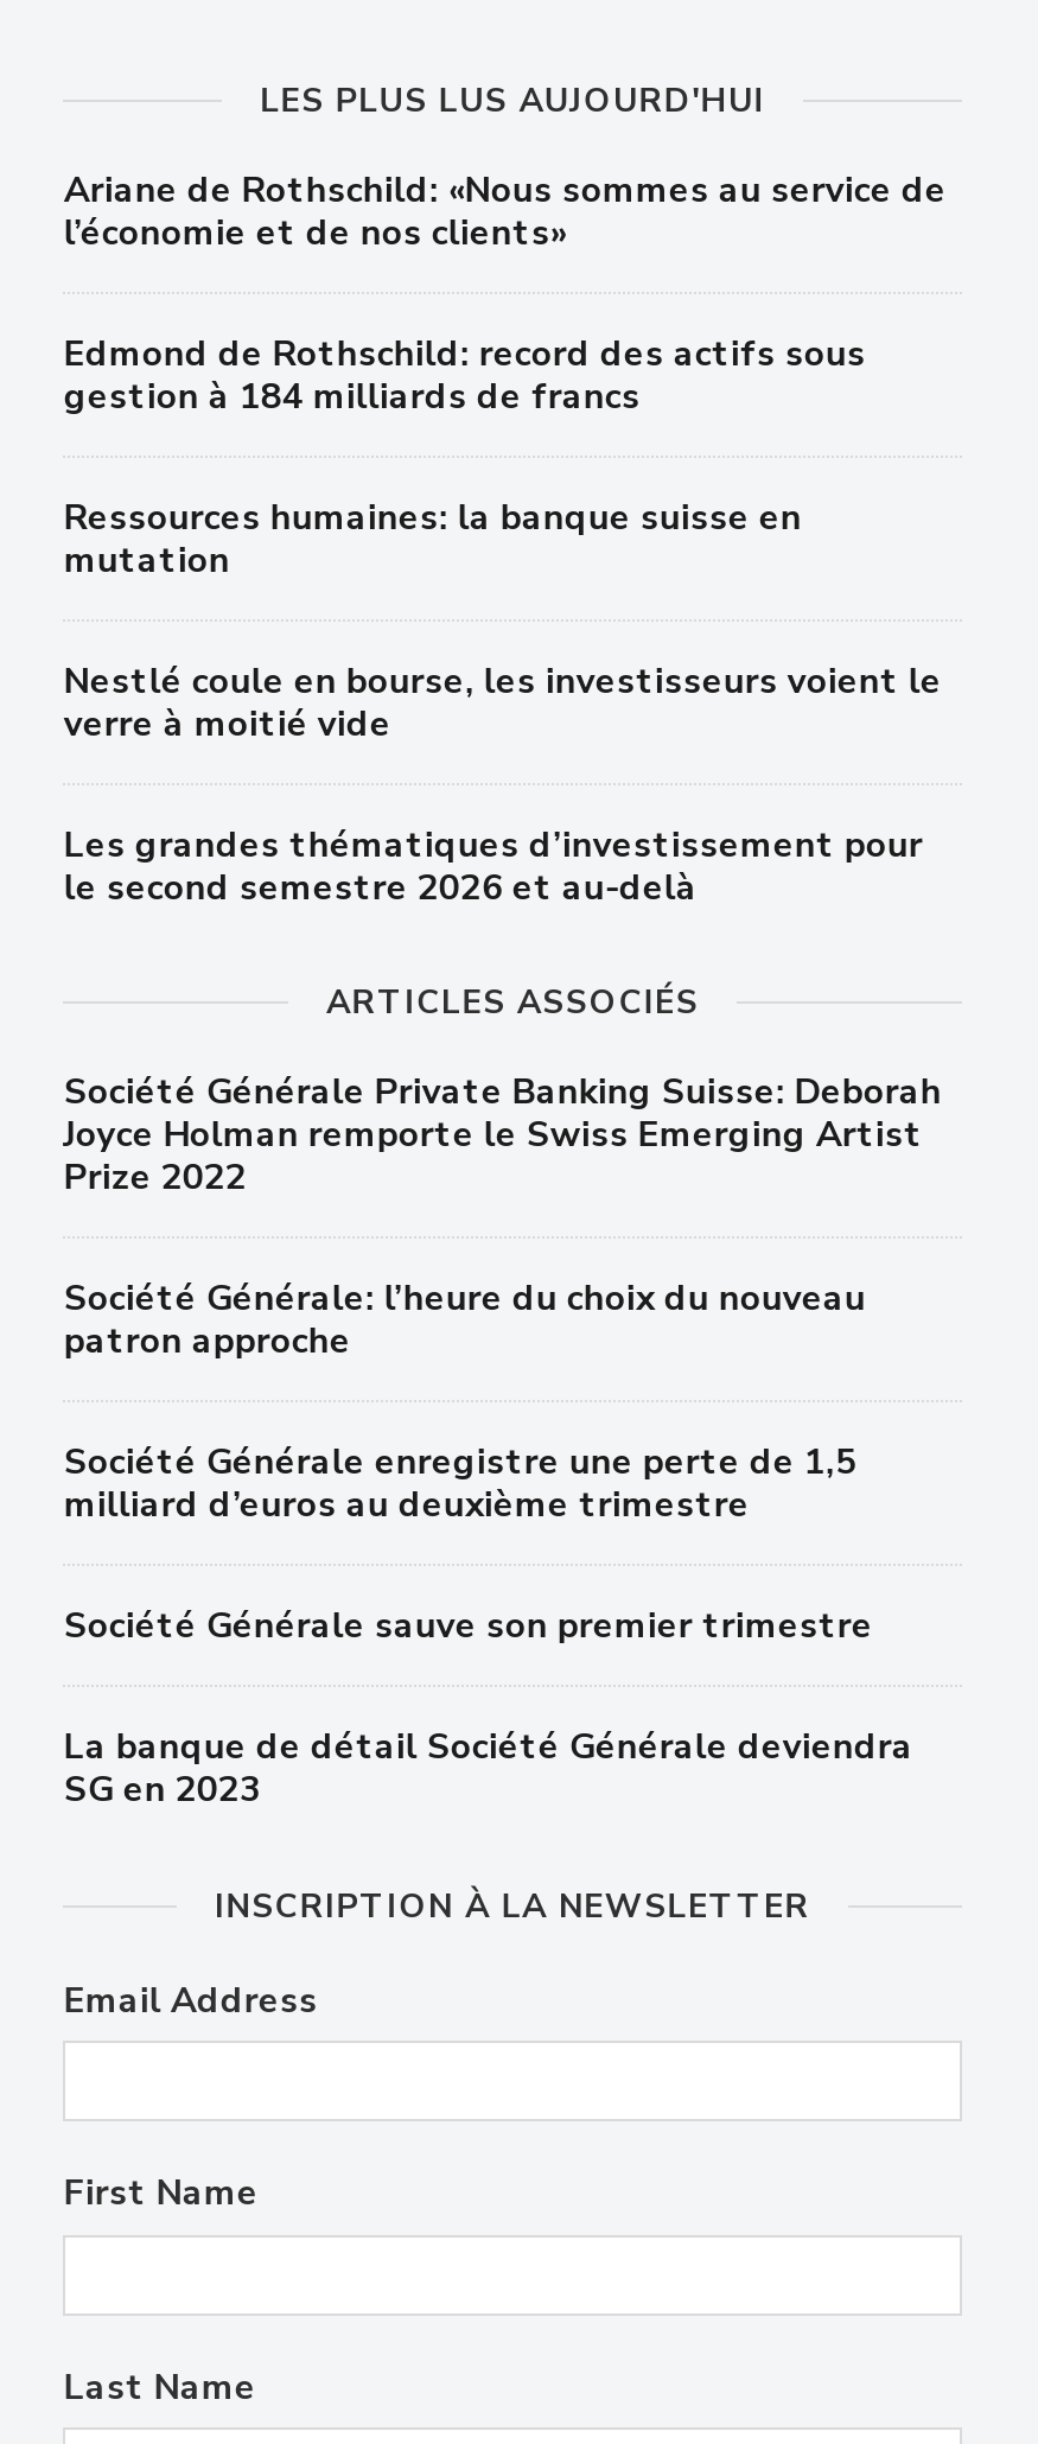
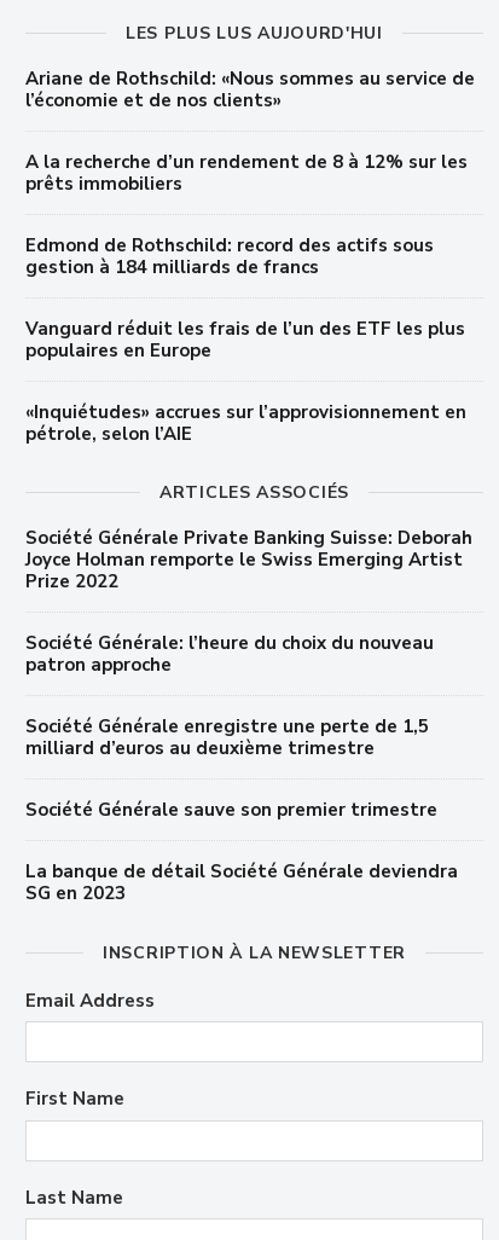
+ A la recherche d’un rendement de 8 à 12% sur les
+ prêts immobiliers

moved down: Edmond de Rothschild: record des actifs sous | gestion à 184 milliards de francs

- Ressources humaines: la banque suisse en
- mutation
- Nestlé coule en bourse, les investisseurs voient le
- verre à moitié vide
- Les grandes thématiques d’investissement pour
- le second semestre 2026 et au-delà
+ Vanguard réduit les frais de l’un des ETF les plus
+ populaires en Europe
+ «Inquiétudes» accrues sur l’approvisionnement en
+ pétrole, selon l’AIE
